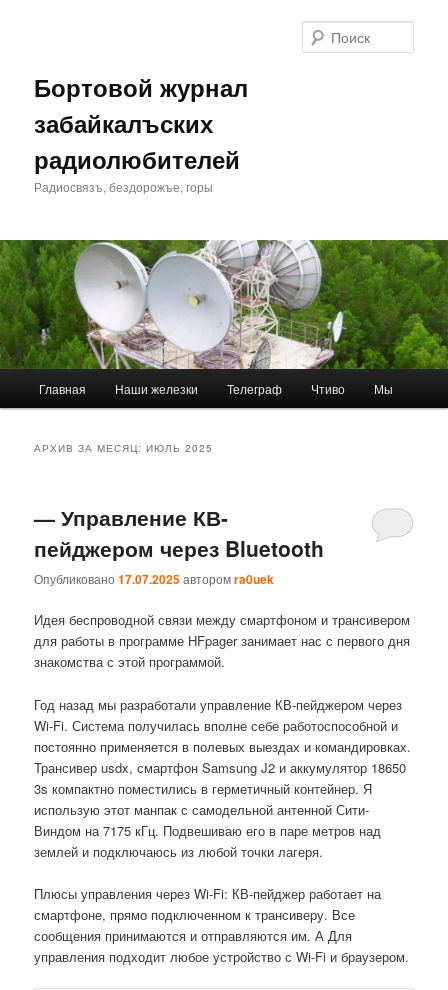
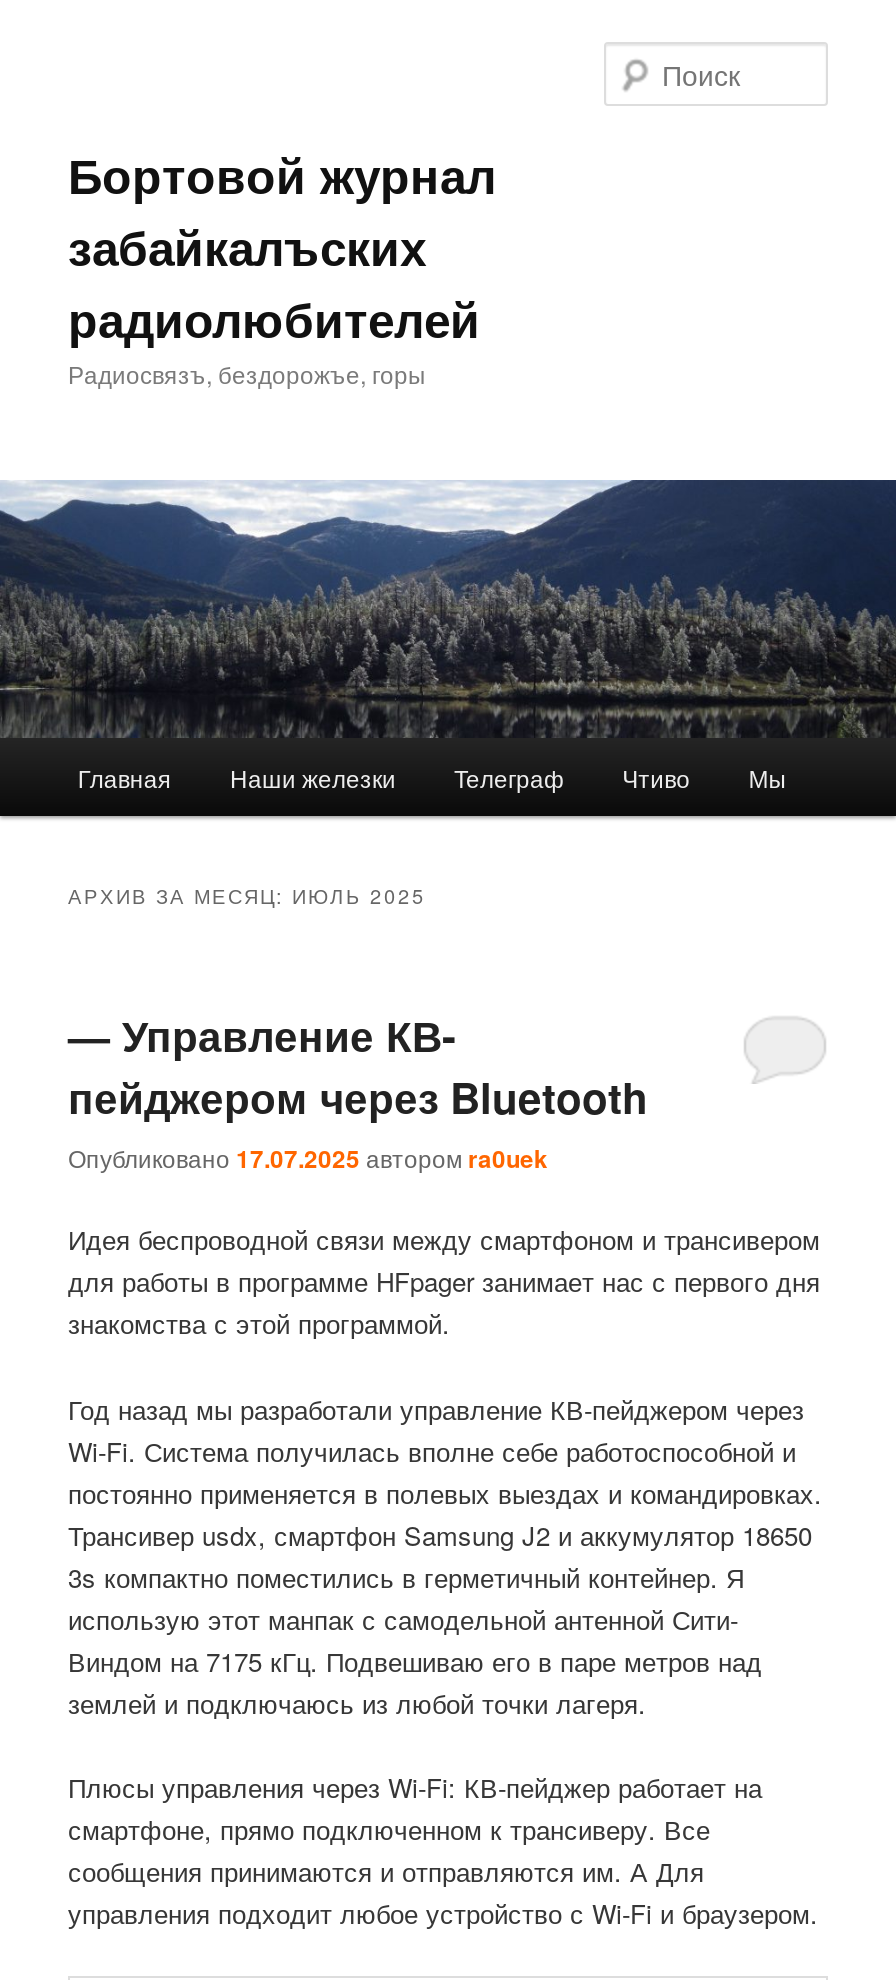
- [image]
+ [image]
